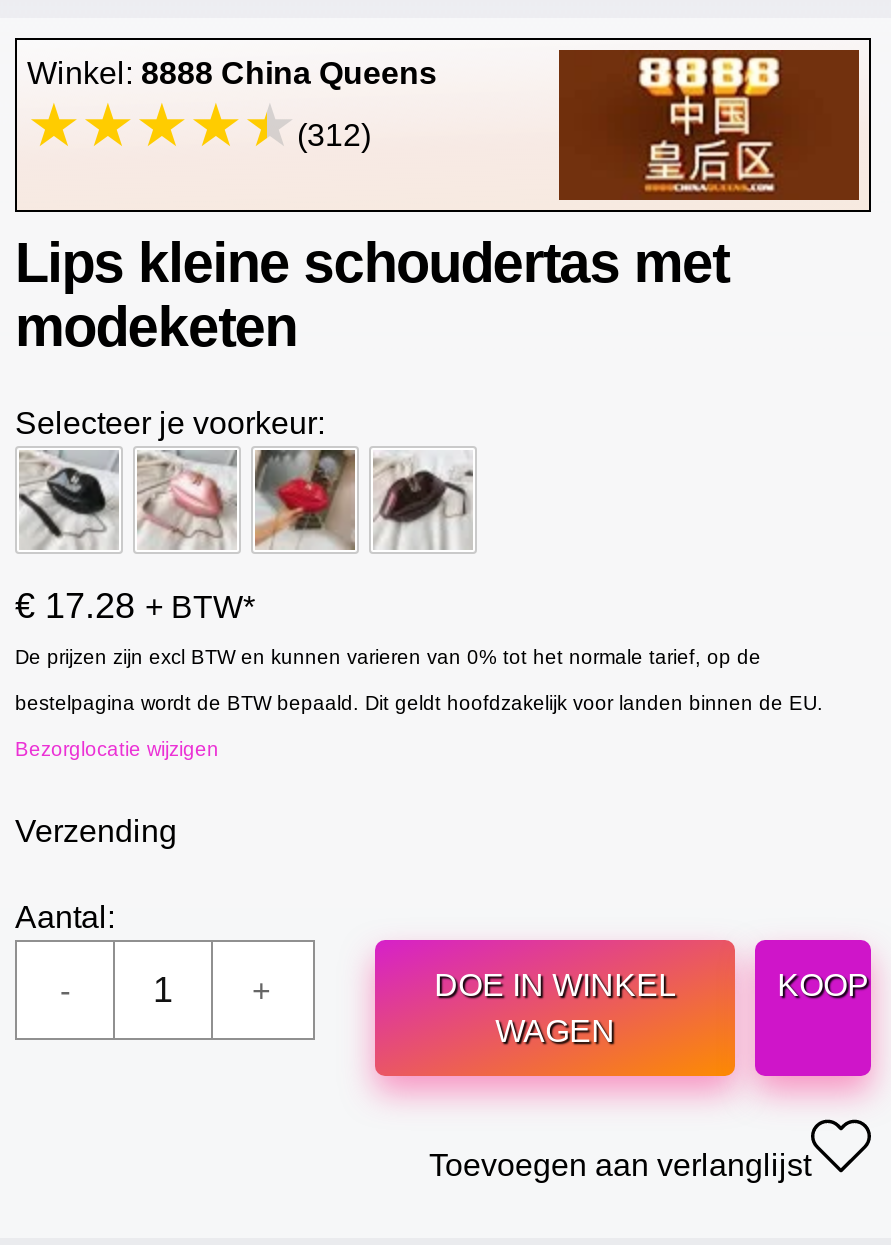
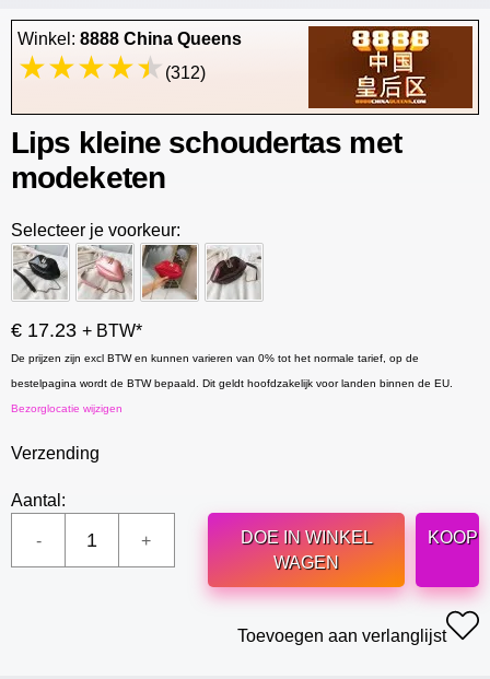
- € 17.28 + BTW*
+ € 17.23 + BTW*
